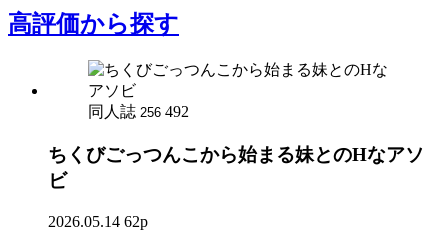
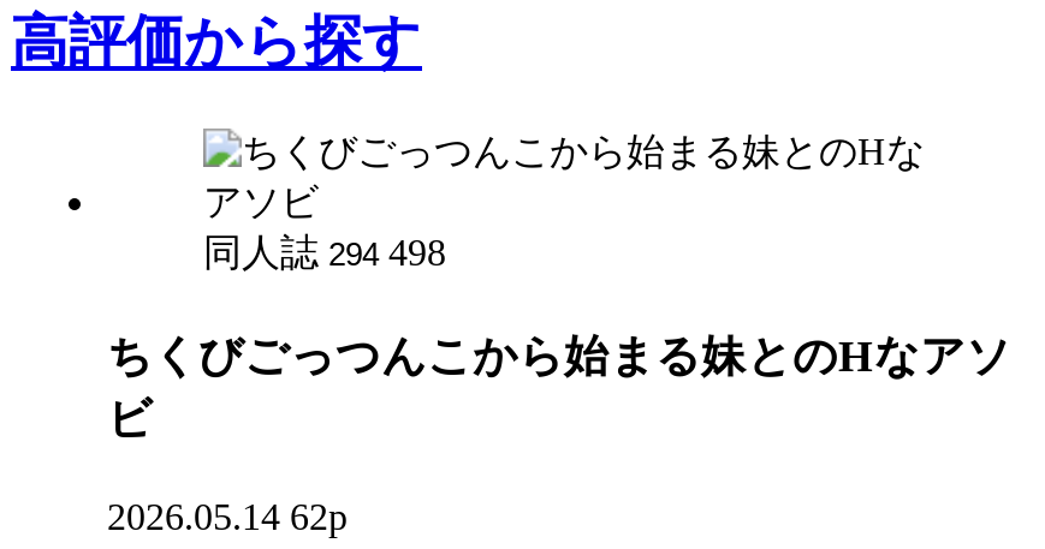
- 同人誌 256 492
+ 同人誌 294 498
